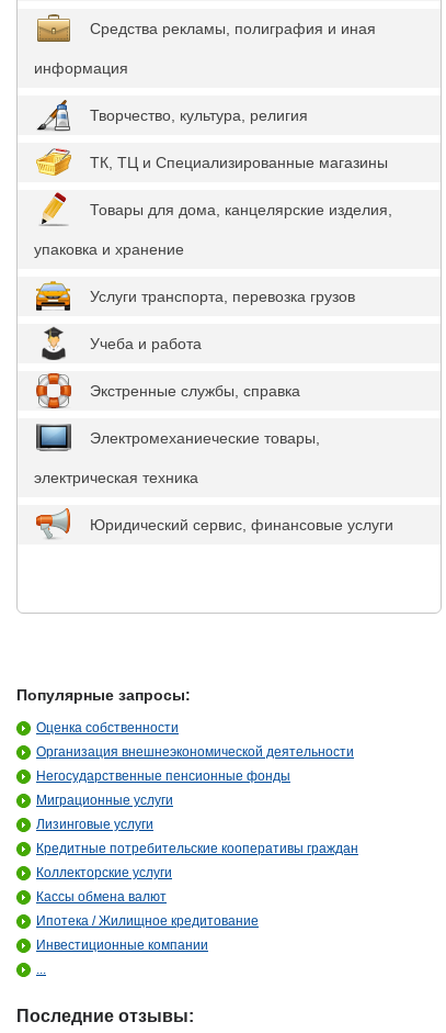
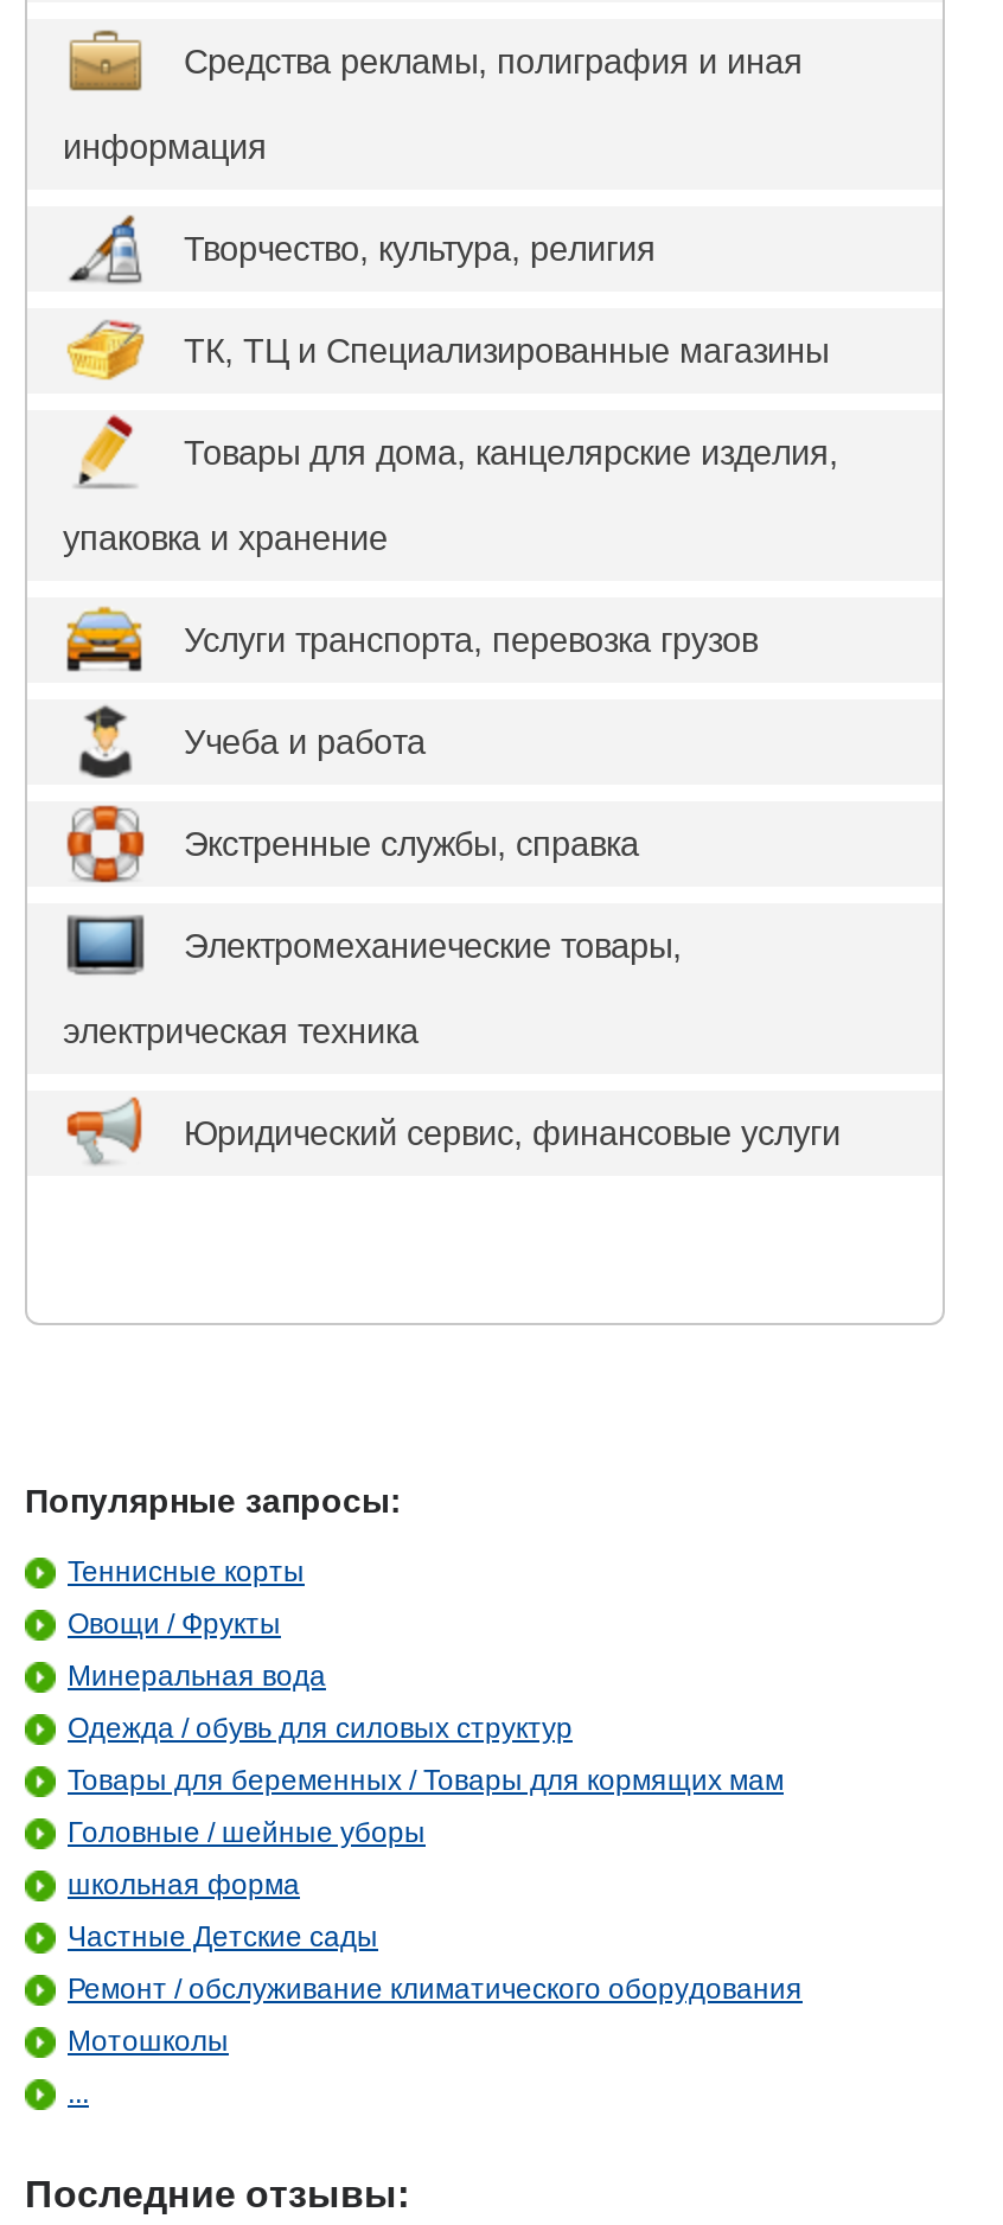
- Оценка собственности
+ Теннисные корты

- Организация внешнеэкономической деятельности
+ Овощи / Фрукты

- Негосударственные пенсионные фонды
+ Минеральная вода

- Миграционные услуги
+ Одежда / обувь для силовых структур

- Лизинговые услуги
+ Товары для беременных / Товары для кормящих мам

- Кредитные потребительские кооперативы граждан
+ Головные / шейные уборы

- Коллекторские услуги
+ школьная форма

- Кассы обмена валют
+ Частные Детские сады

- Ипотека / Жилищное кредитование
+ Ремонт / обслуживание климатического оборудования

- Инвестиционные компании
+ Мотошколы
